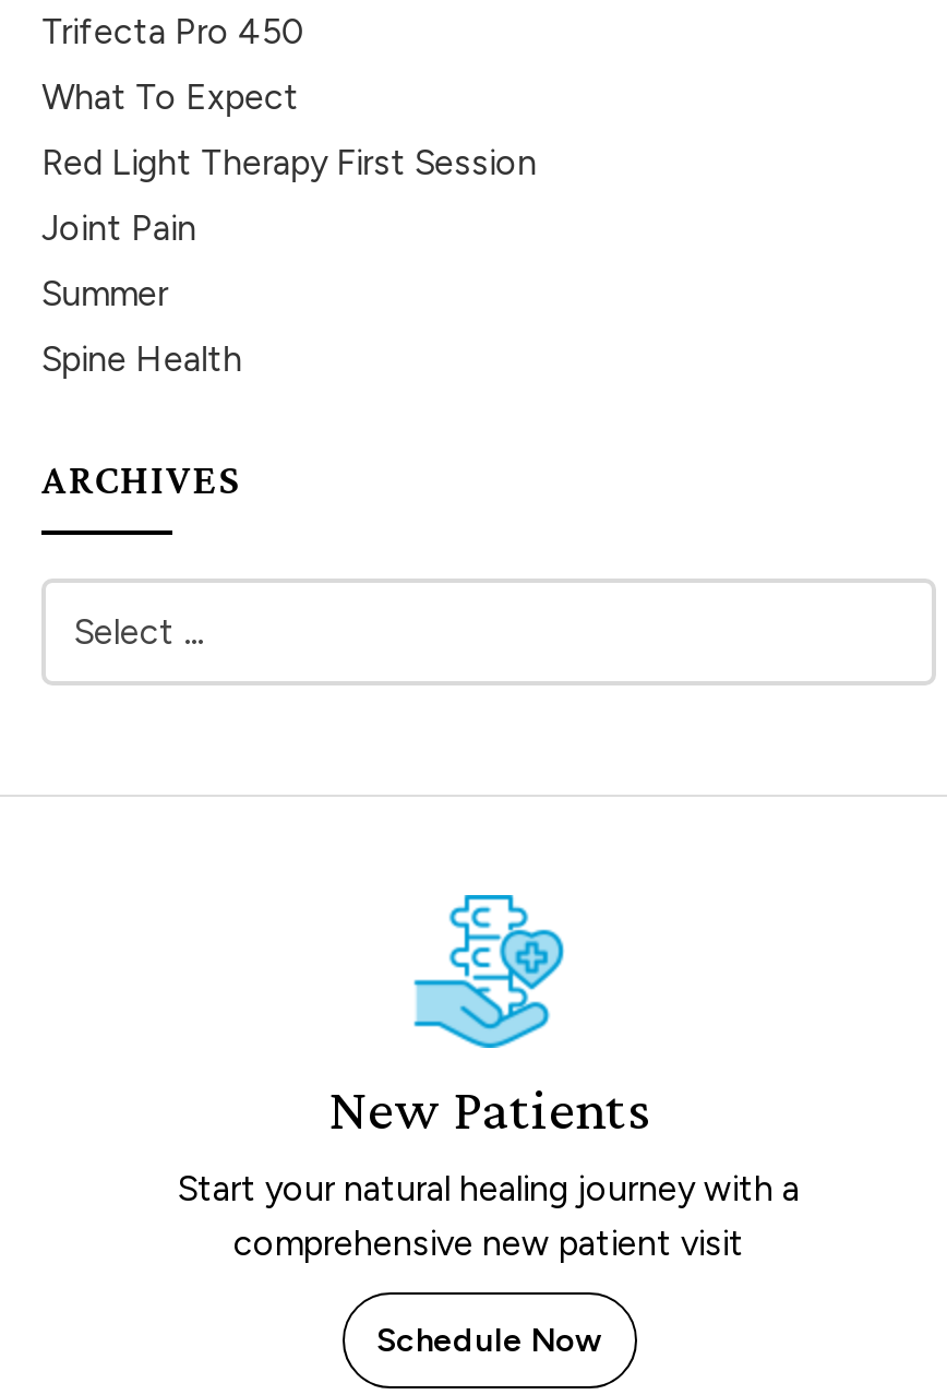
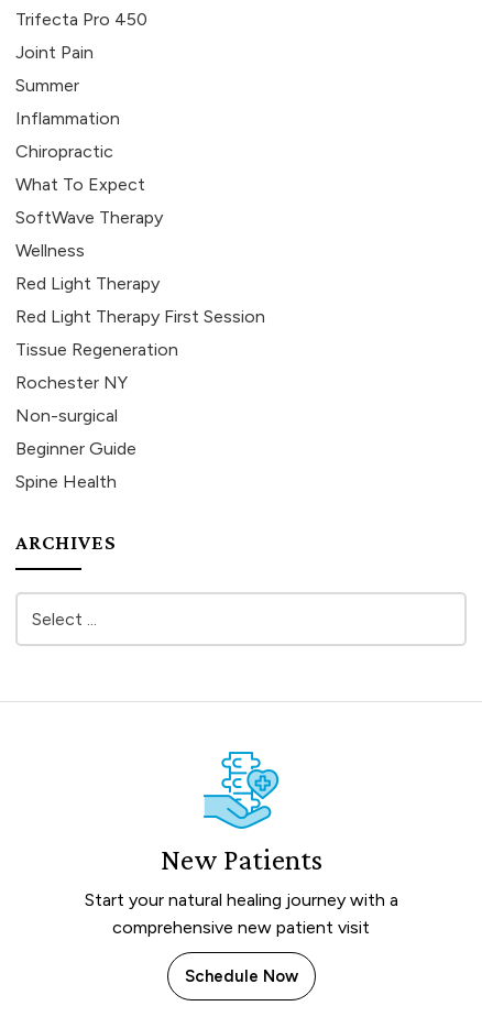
moved down: What To Expect

moved down: Red Light Therapy First Session

moved up: Joint Pain | Summer

+ Inflammation
+ Chiropractic
+ SoftWave Therapy
+ Wellness
+ Red Light Therapy
+ Tissue Regeneration
+ Rochester NY
+ Non-surgical
+ Beginner Guide
